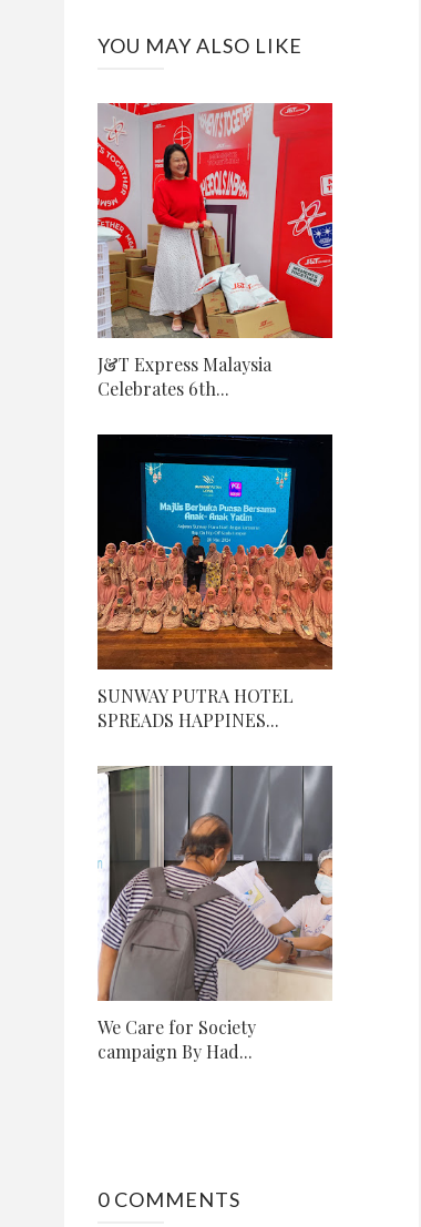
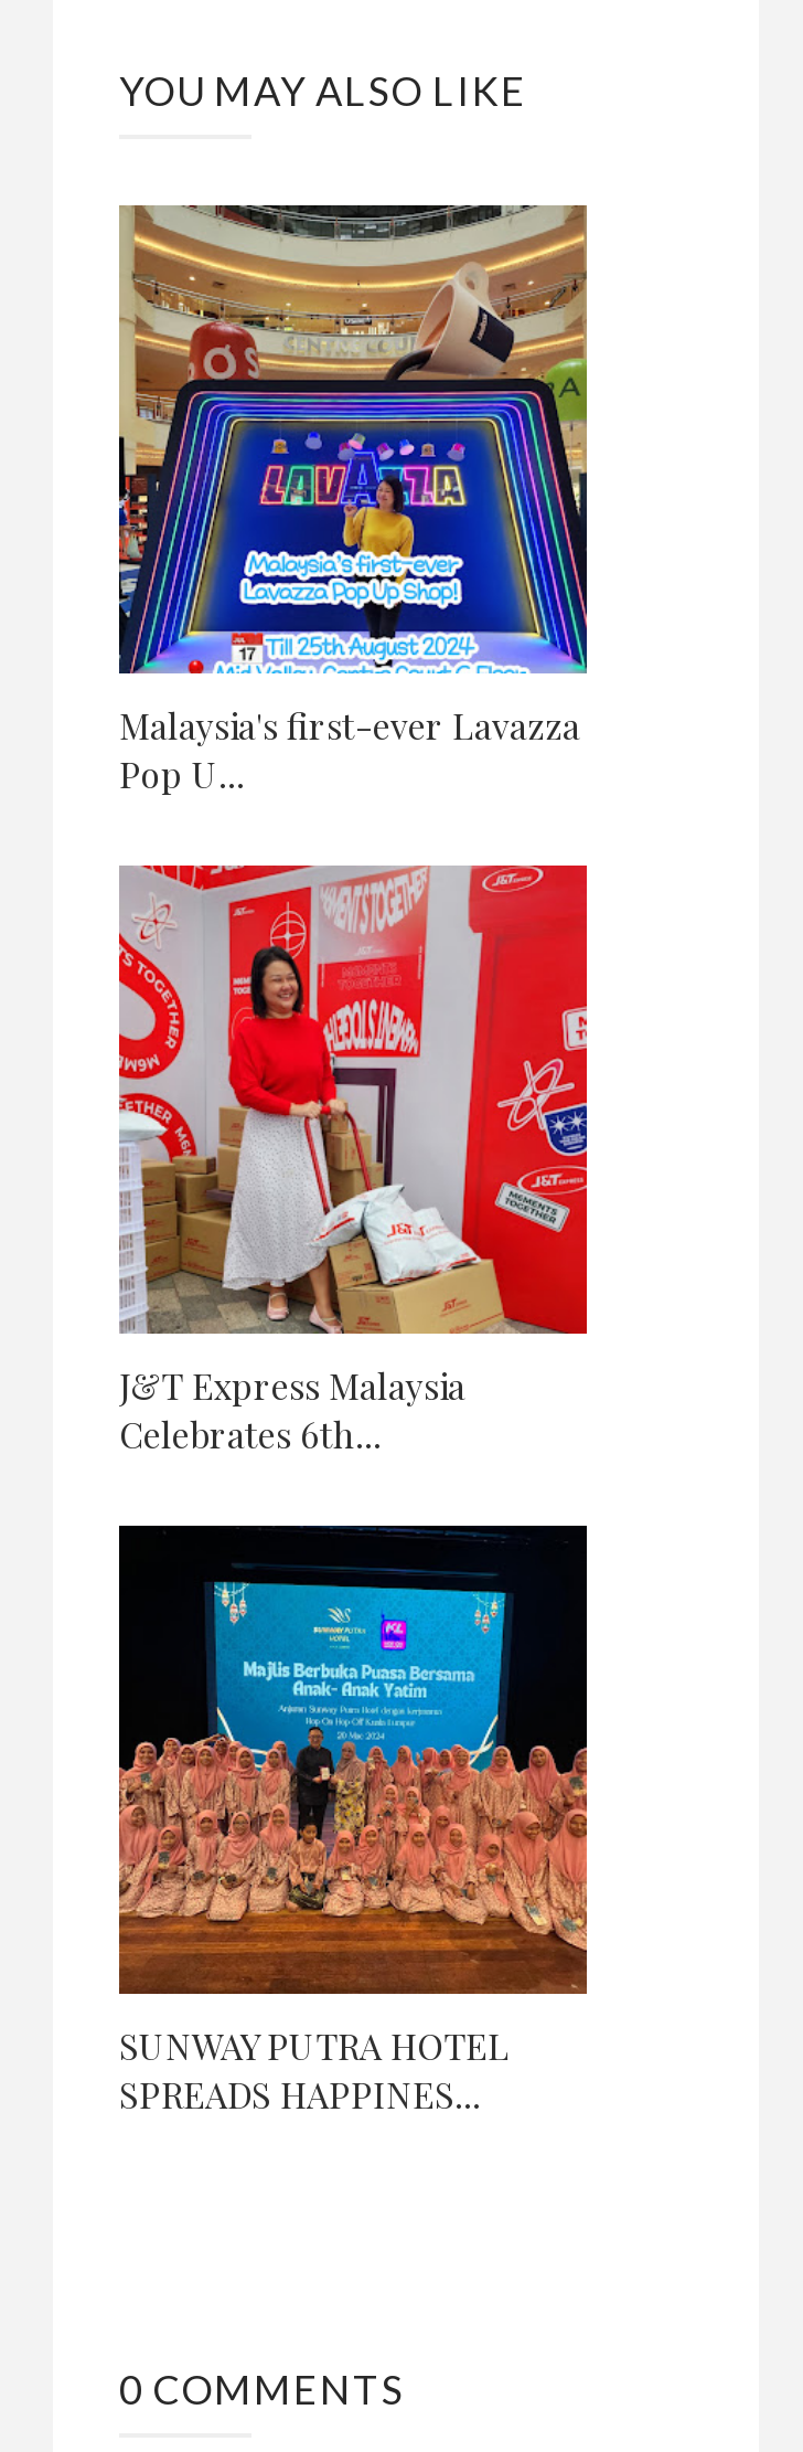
+ [image]
+ Malaysia's first-ever Lavazza
+ Pop U...

moved down: [image] | J&T Express Malaysia | Celebrates 6th... | SUNWAY PUTRA HOTEL | SPREADS HAPPINES...

- [image]
- We Care for Society
- campaign By Had...
